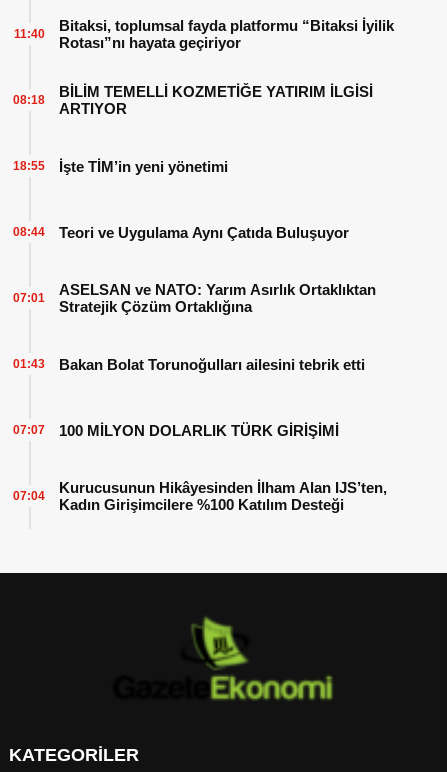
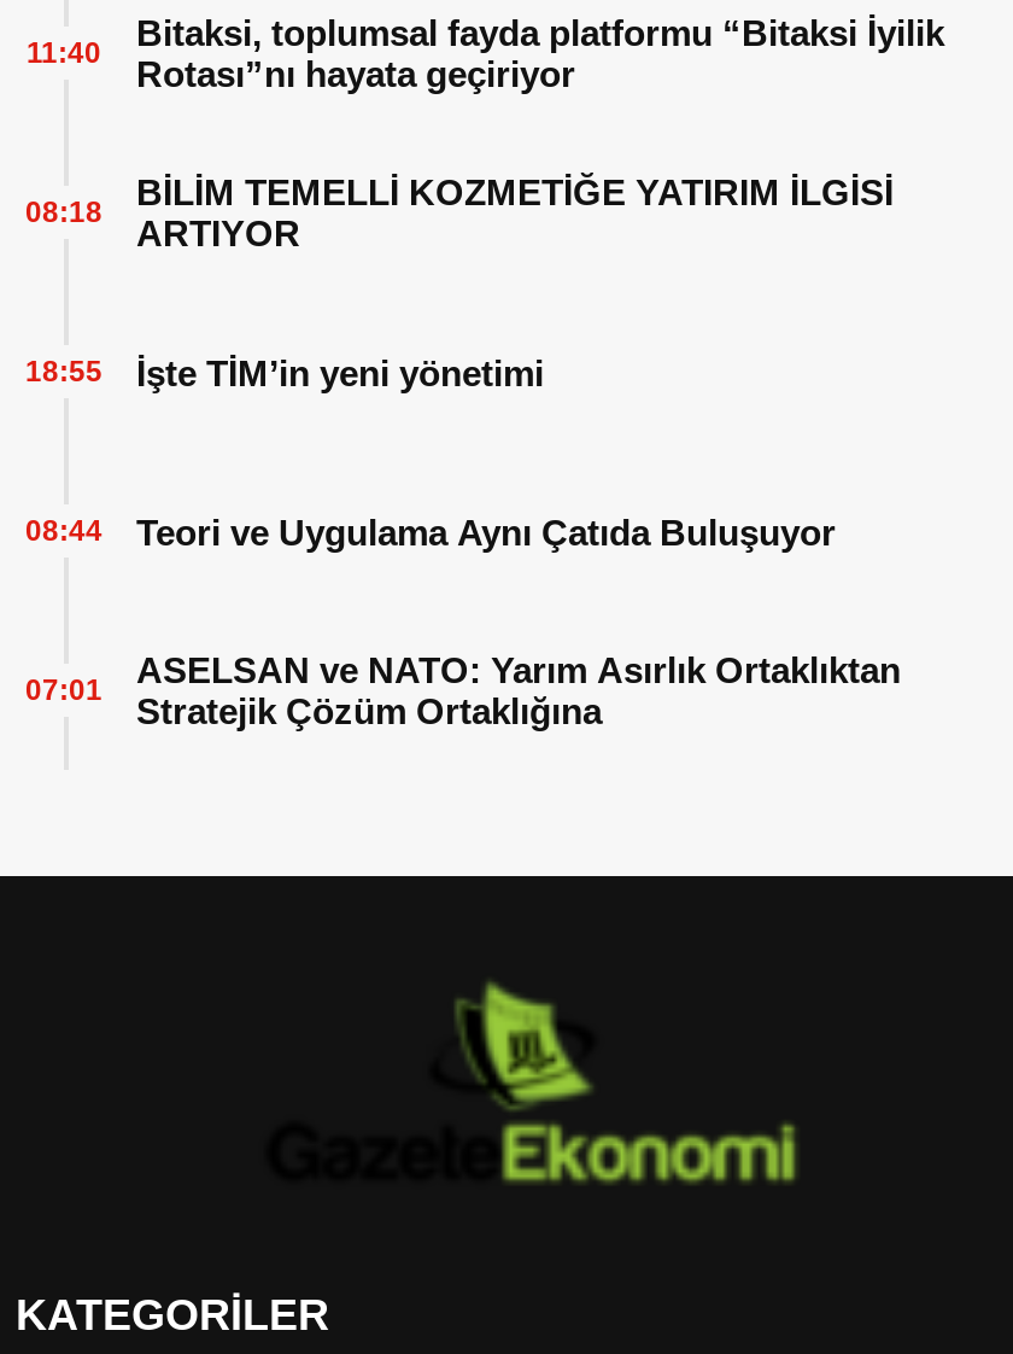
- Bakan Bolat Torunoğulları ailesini tebrik etti
- 01:43

- 100 MİLYON DOLARLIK TÜRK GİRİŞİMİ
- 07:07
- Kurucusunun Hikâyesinden İlham Alan IJS’ten,
- Kadın Girişimcilere %100 Katılım Desteği
- 07:04
